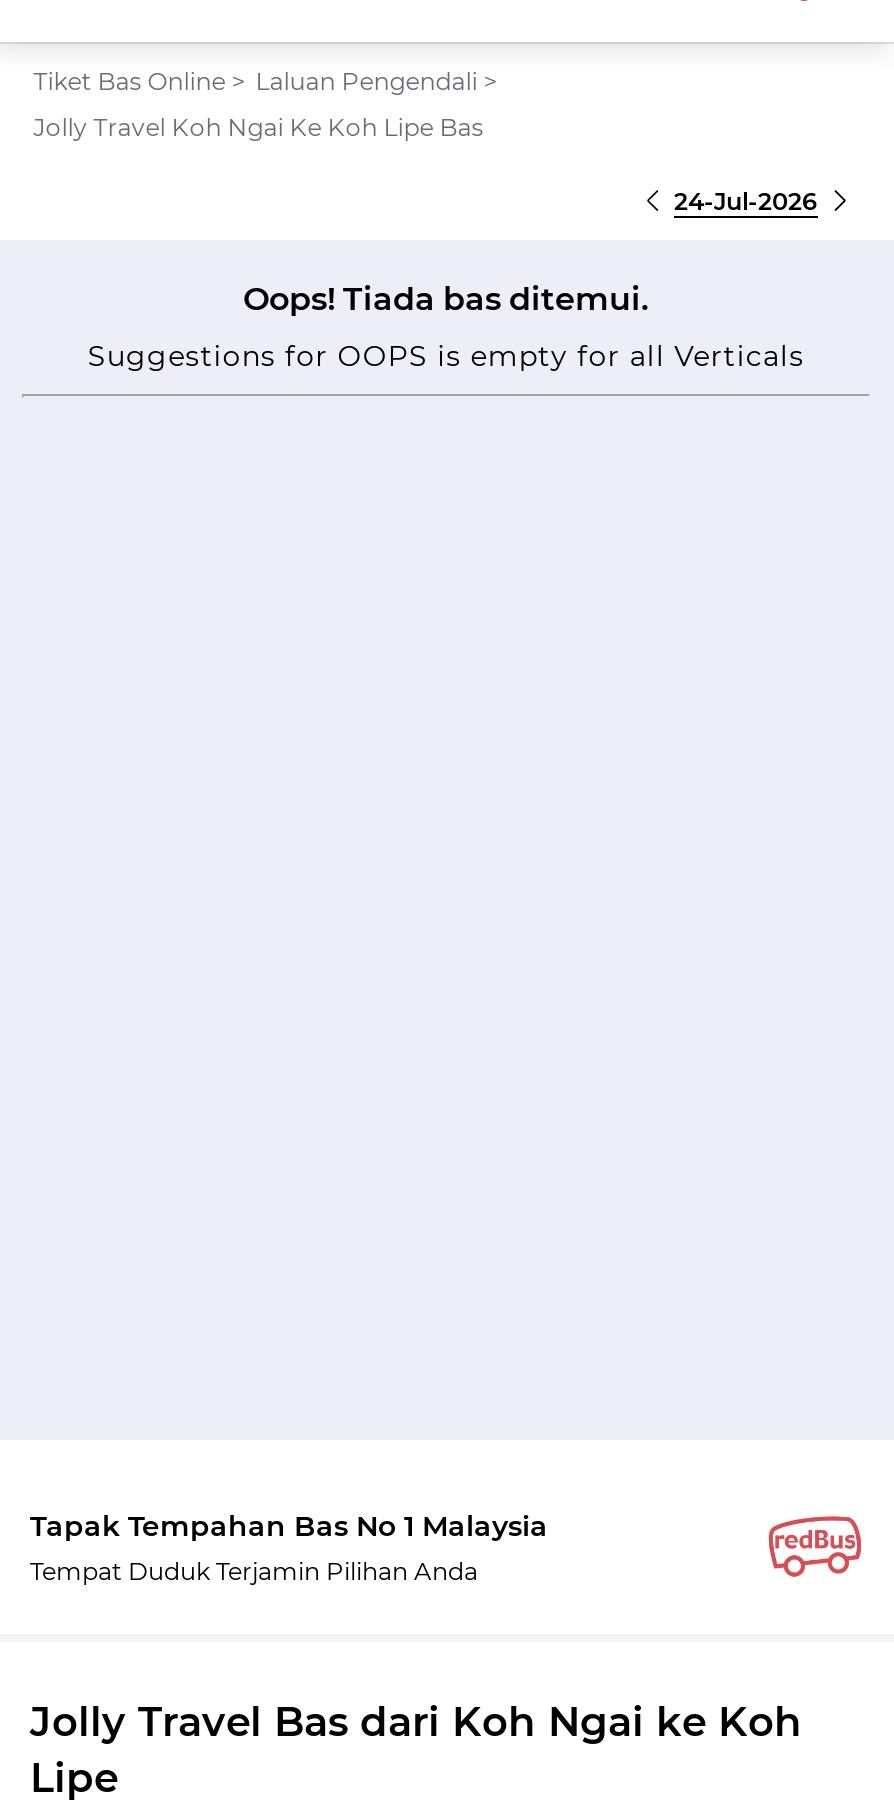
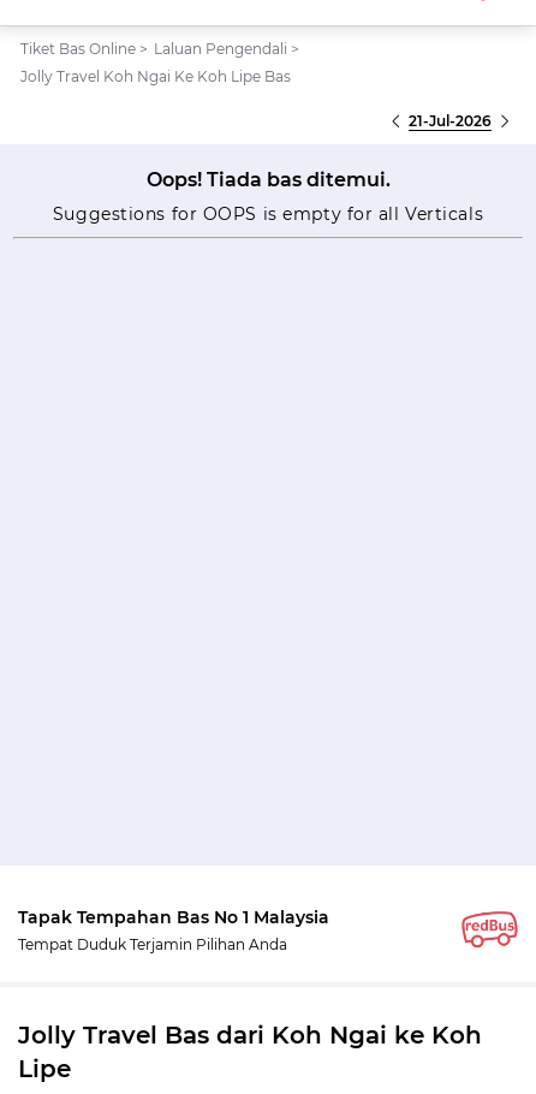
- 24-Jul-2026
+ 21-Jul-2026
